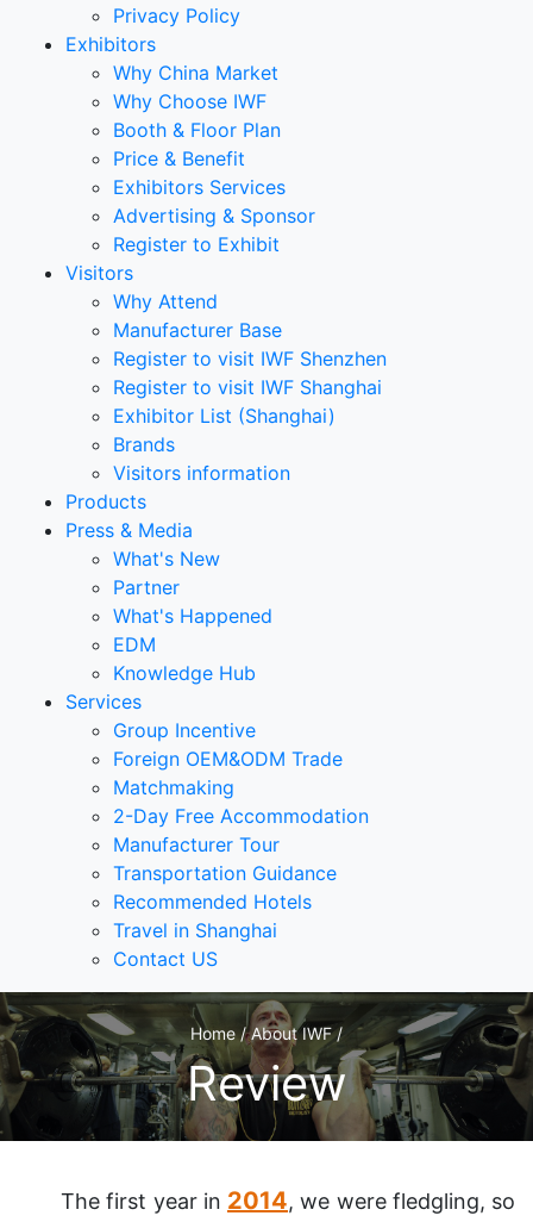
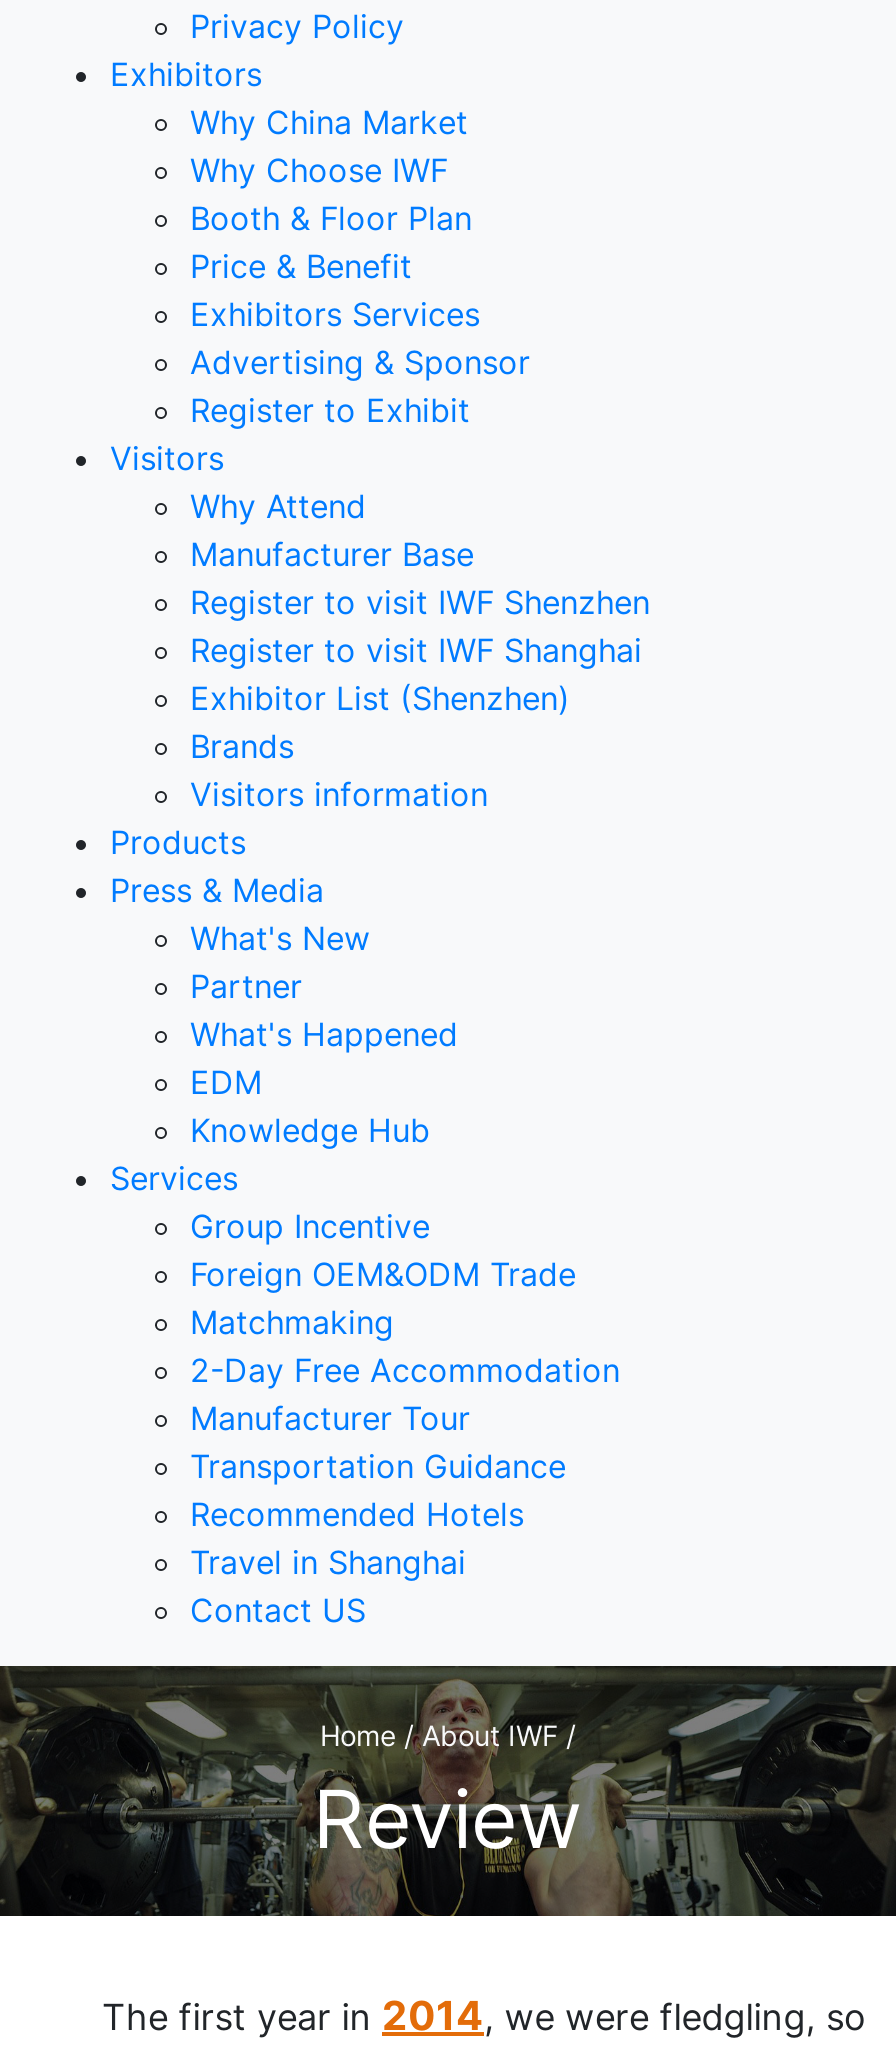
- Exhibitor List (Shanghai)
+ Exhibitor List (Shenzhen)
